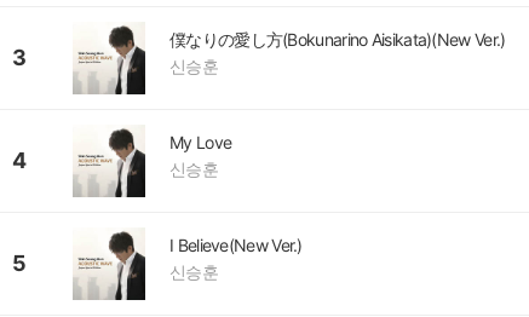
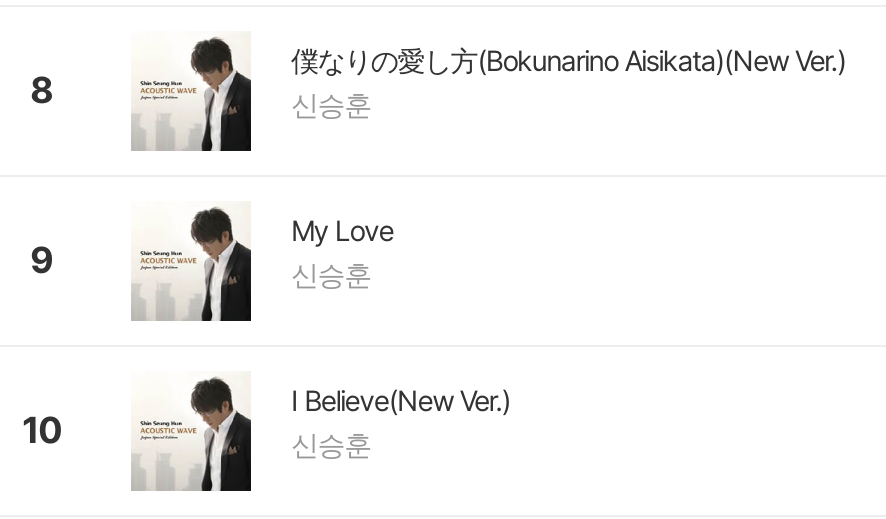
- 3
+ 8

- 4
+ 9

- 5
+ 10
